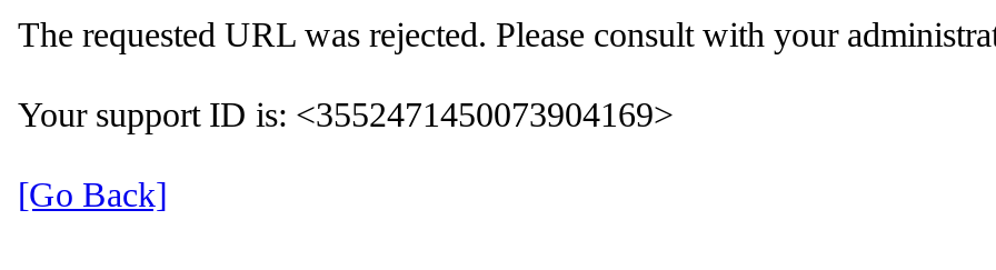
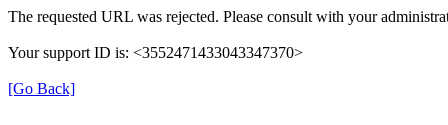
- Your support ID is: <3552471450073904169>
+ Your support ID is: <3552471433043347370>
